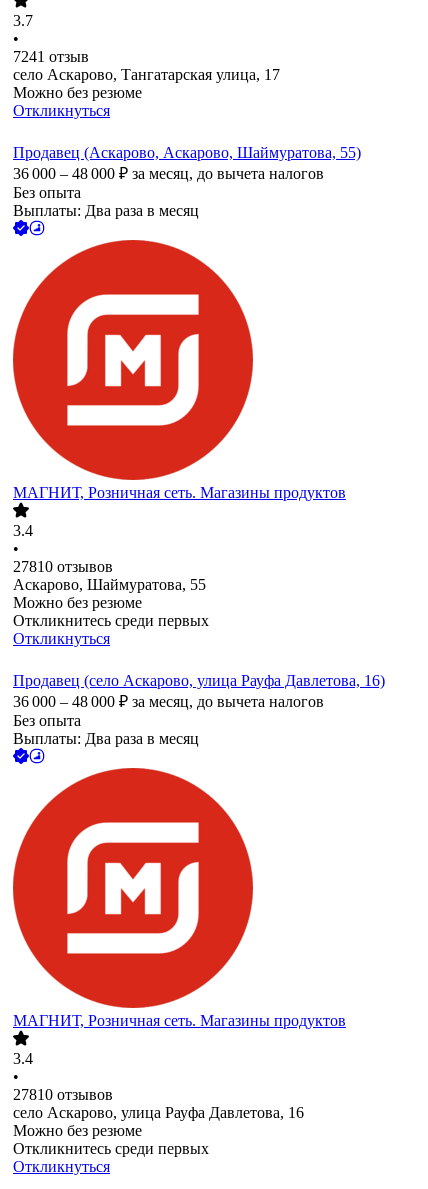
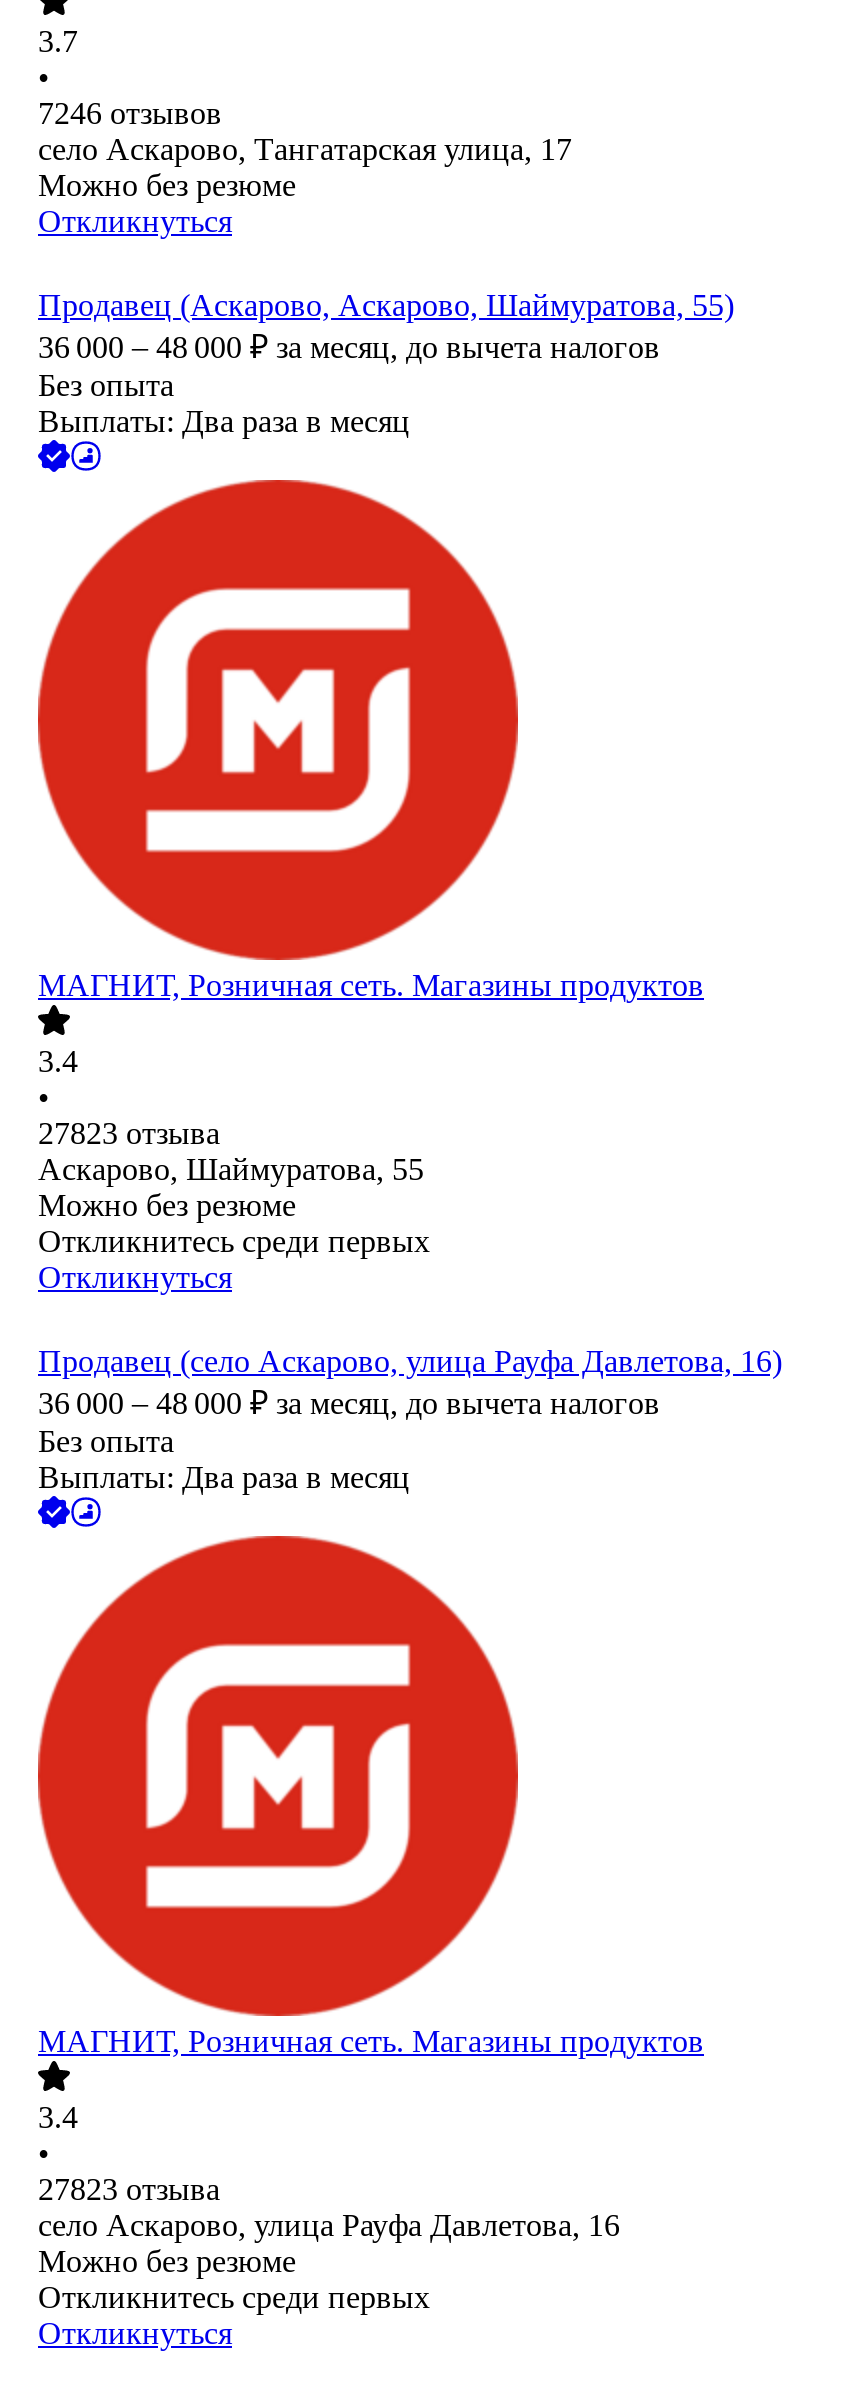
- 7241 отзыв
+ 7246 отзывов

- 27810 отзывов
+ 27823 отзыва

- 27810 отзывов
+ 27823 отзыва
